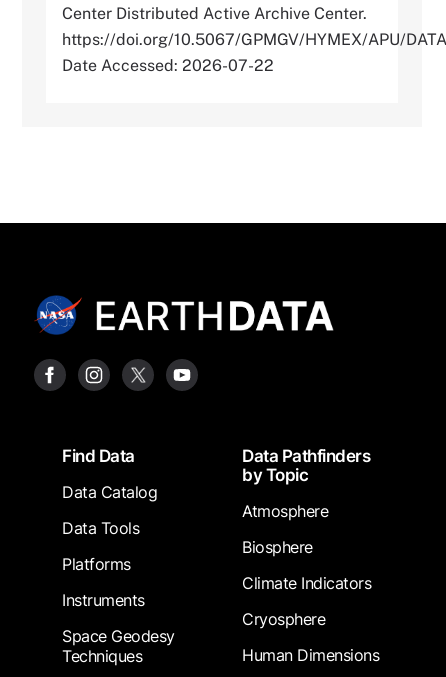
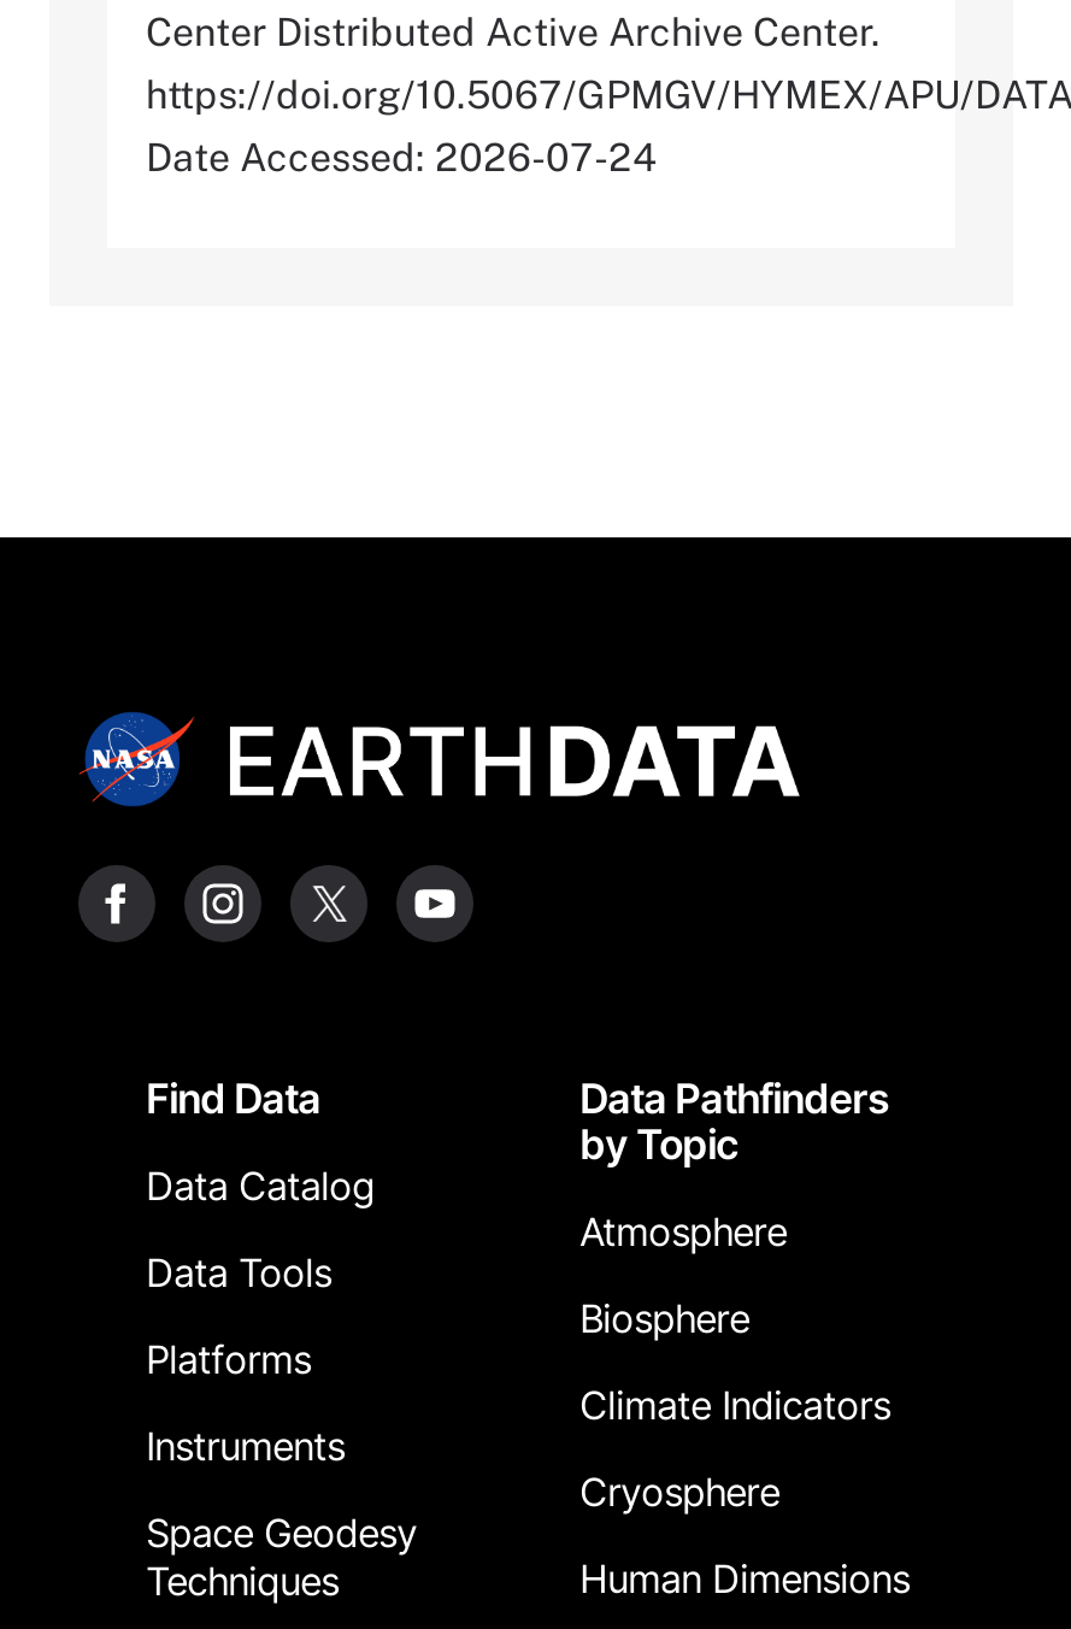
- Date Accessed: 2026-07-22
+ Date Accessed: 2026-07-24
